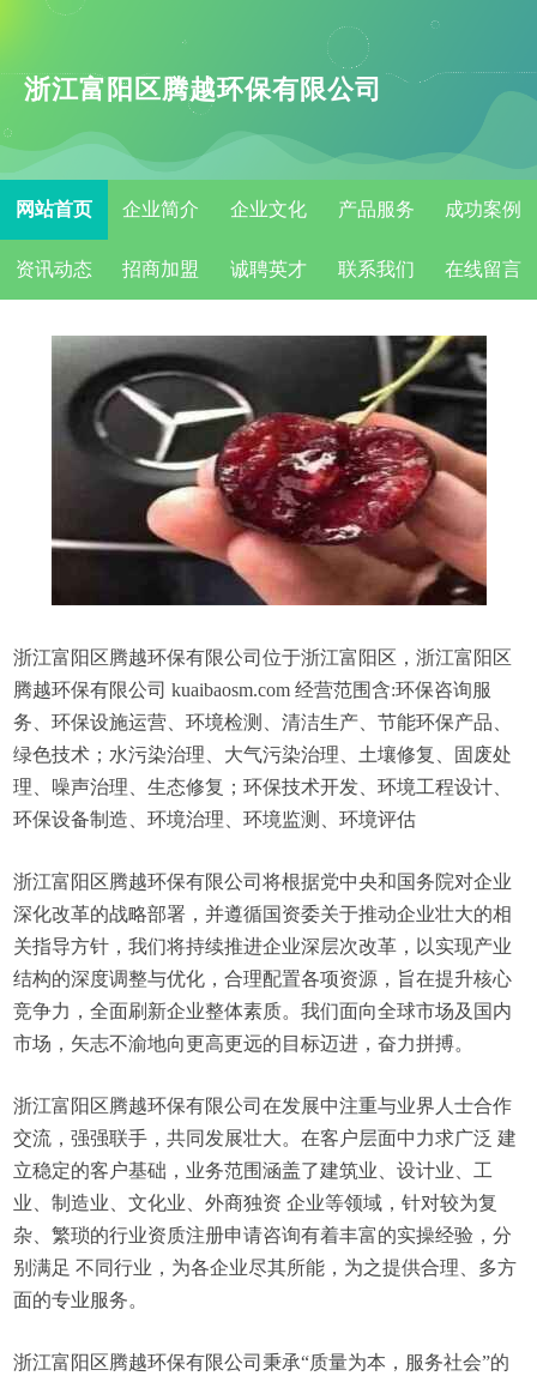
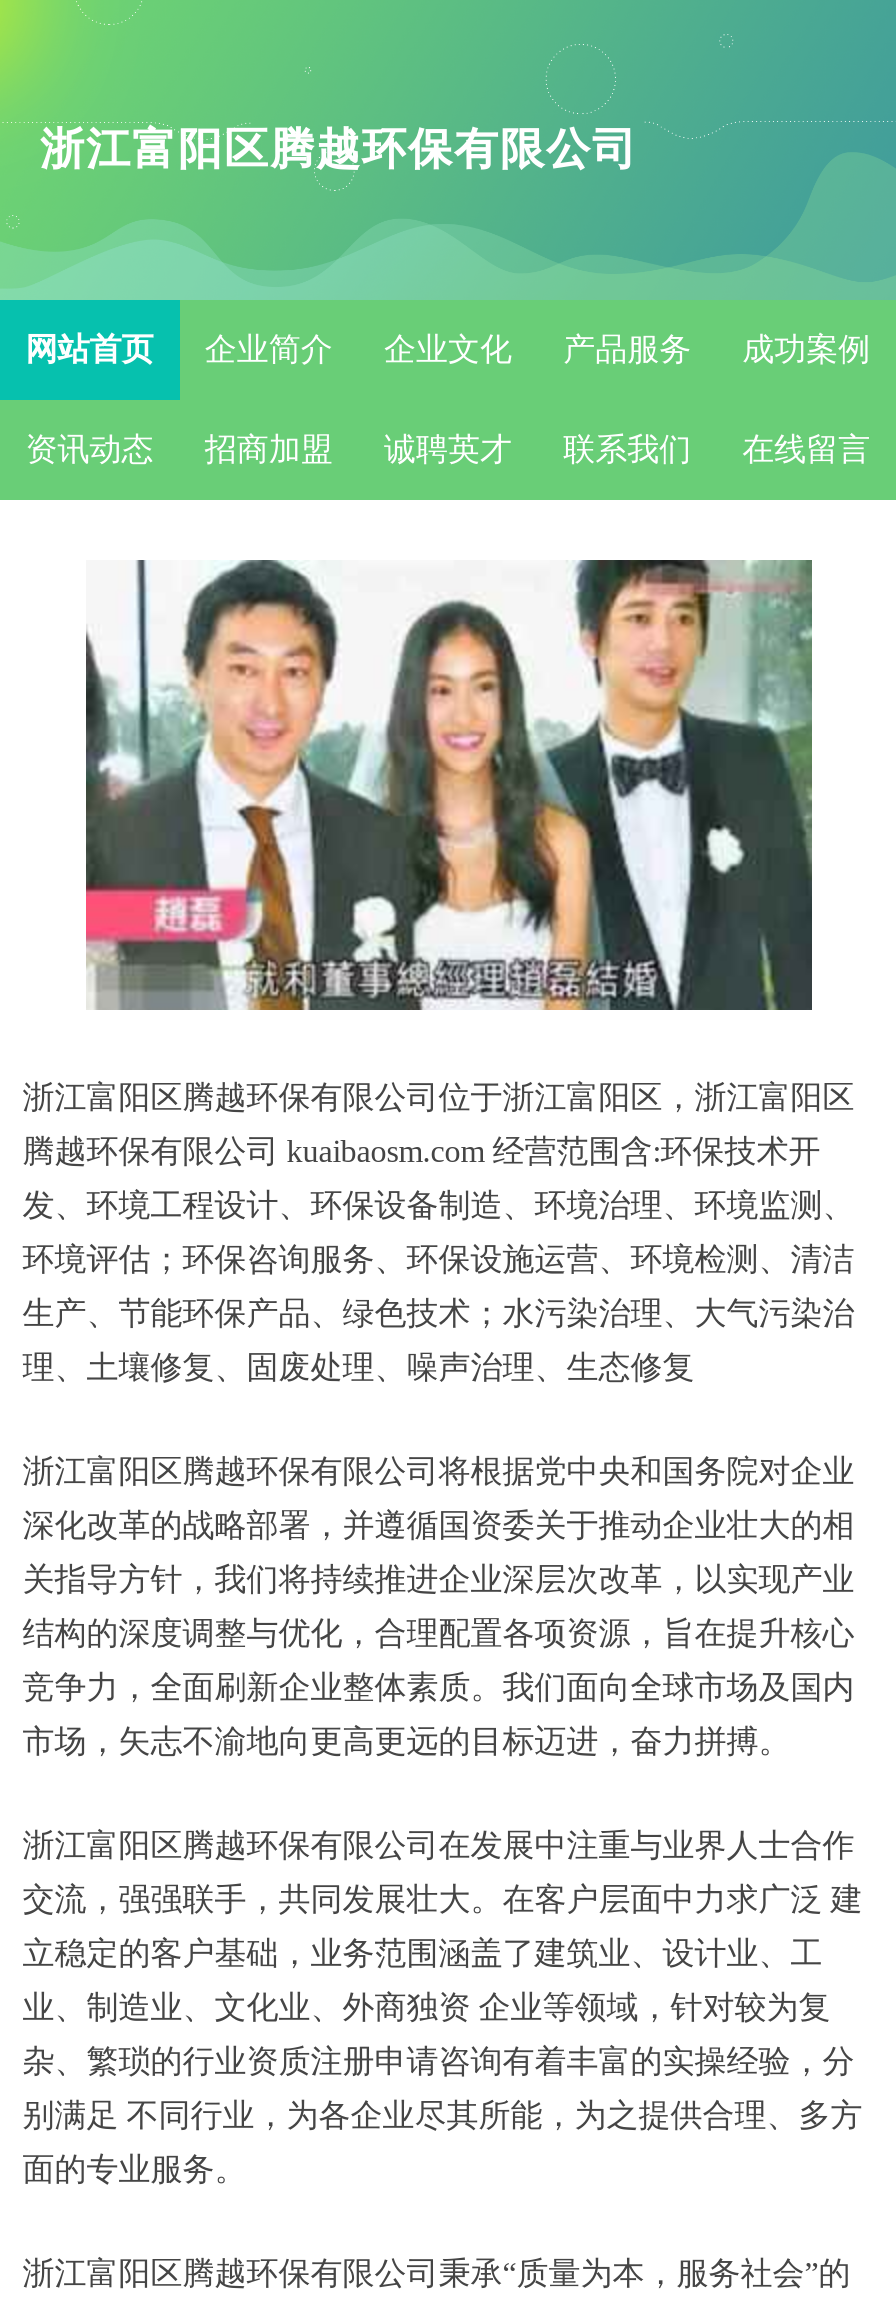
- [image]
+ [image]

- 腾越环保有限公司 kuaibaosm.com 经营范围含:环保咨询服
+ 腾越环保有限公司 kuaibaosm.com 经营范围含:环保技术开

- 务、环保设施运营、环境检测、清洁生产、节能环保产品、
+ 发、环境工程设计、环保设备制造、环境治理、环境监测、

- 绿色技术；水污染治理、大气污染治理、土壤修复、固废处
+ 环境评估；环保咨询服务、环保设施运营、环境检测、清洁

- 理、噪声治理、生态修复；环保技术开发、环境工程设计、
+ 生产、节能环保产品、绿色技术；水污染治理、大气污染治

- 环保设备制造、环境治理、环境监测、环境评估
+ 理、土壤修复、固废处理、噪声治理、生态修复
